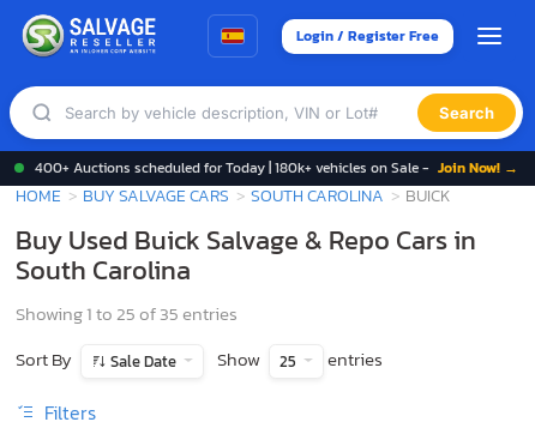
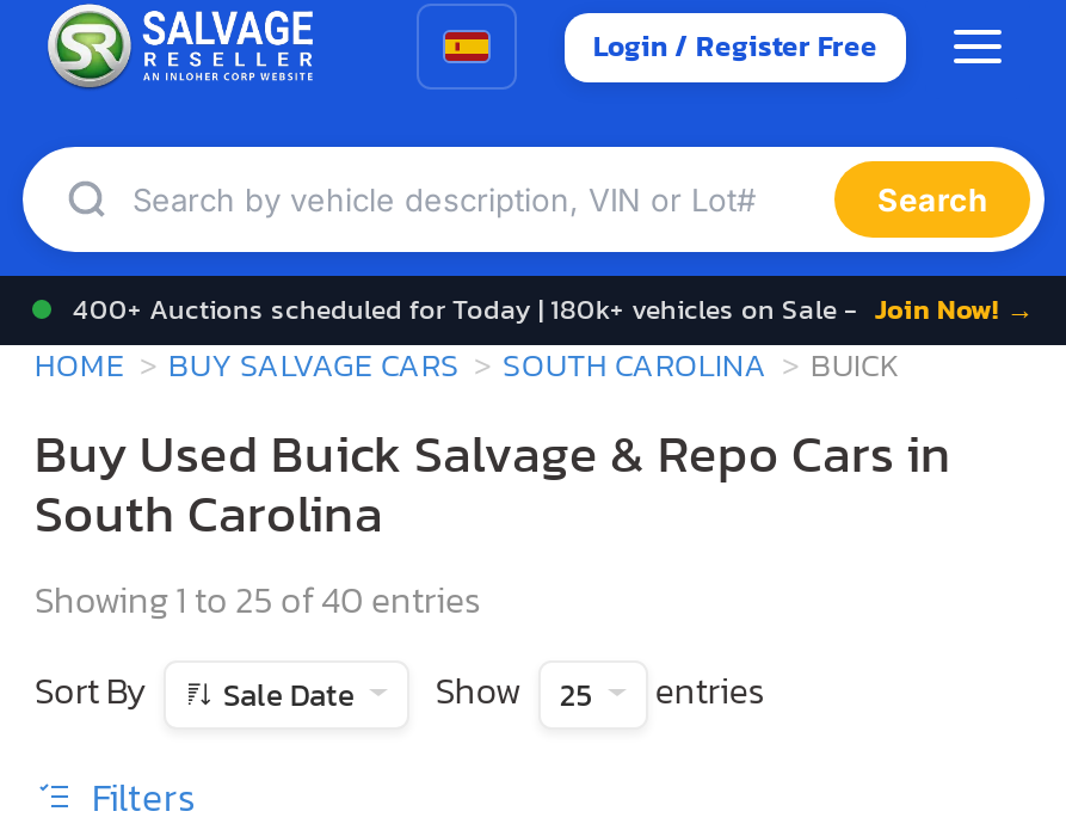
- Showing 1 to 25 of 35 entries
+ Showing 1 to 25 of 40 entries
